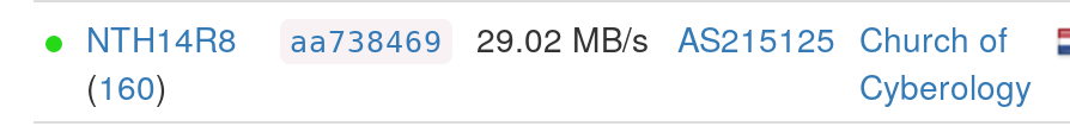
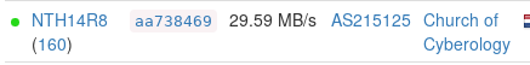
- 29.02 MB/s AS215125 Church of
+ 29.59 MB/s AS215125 Church of
